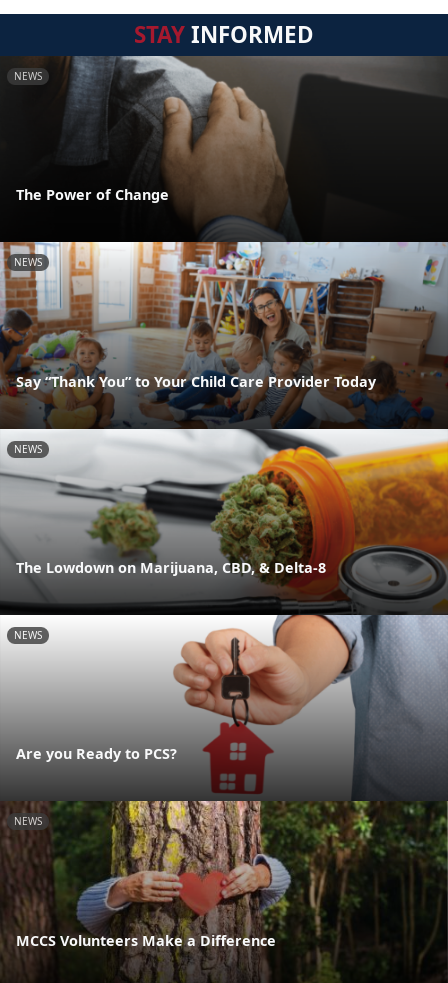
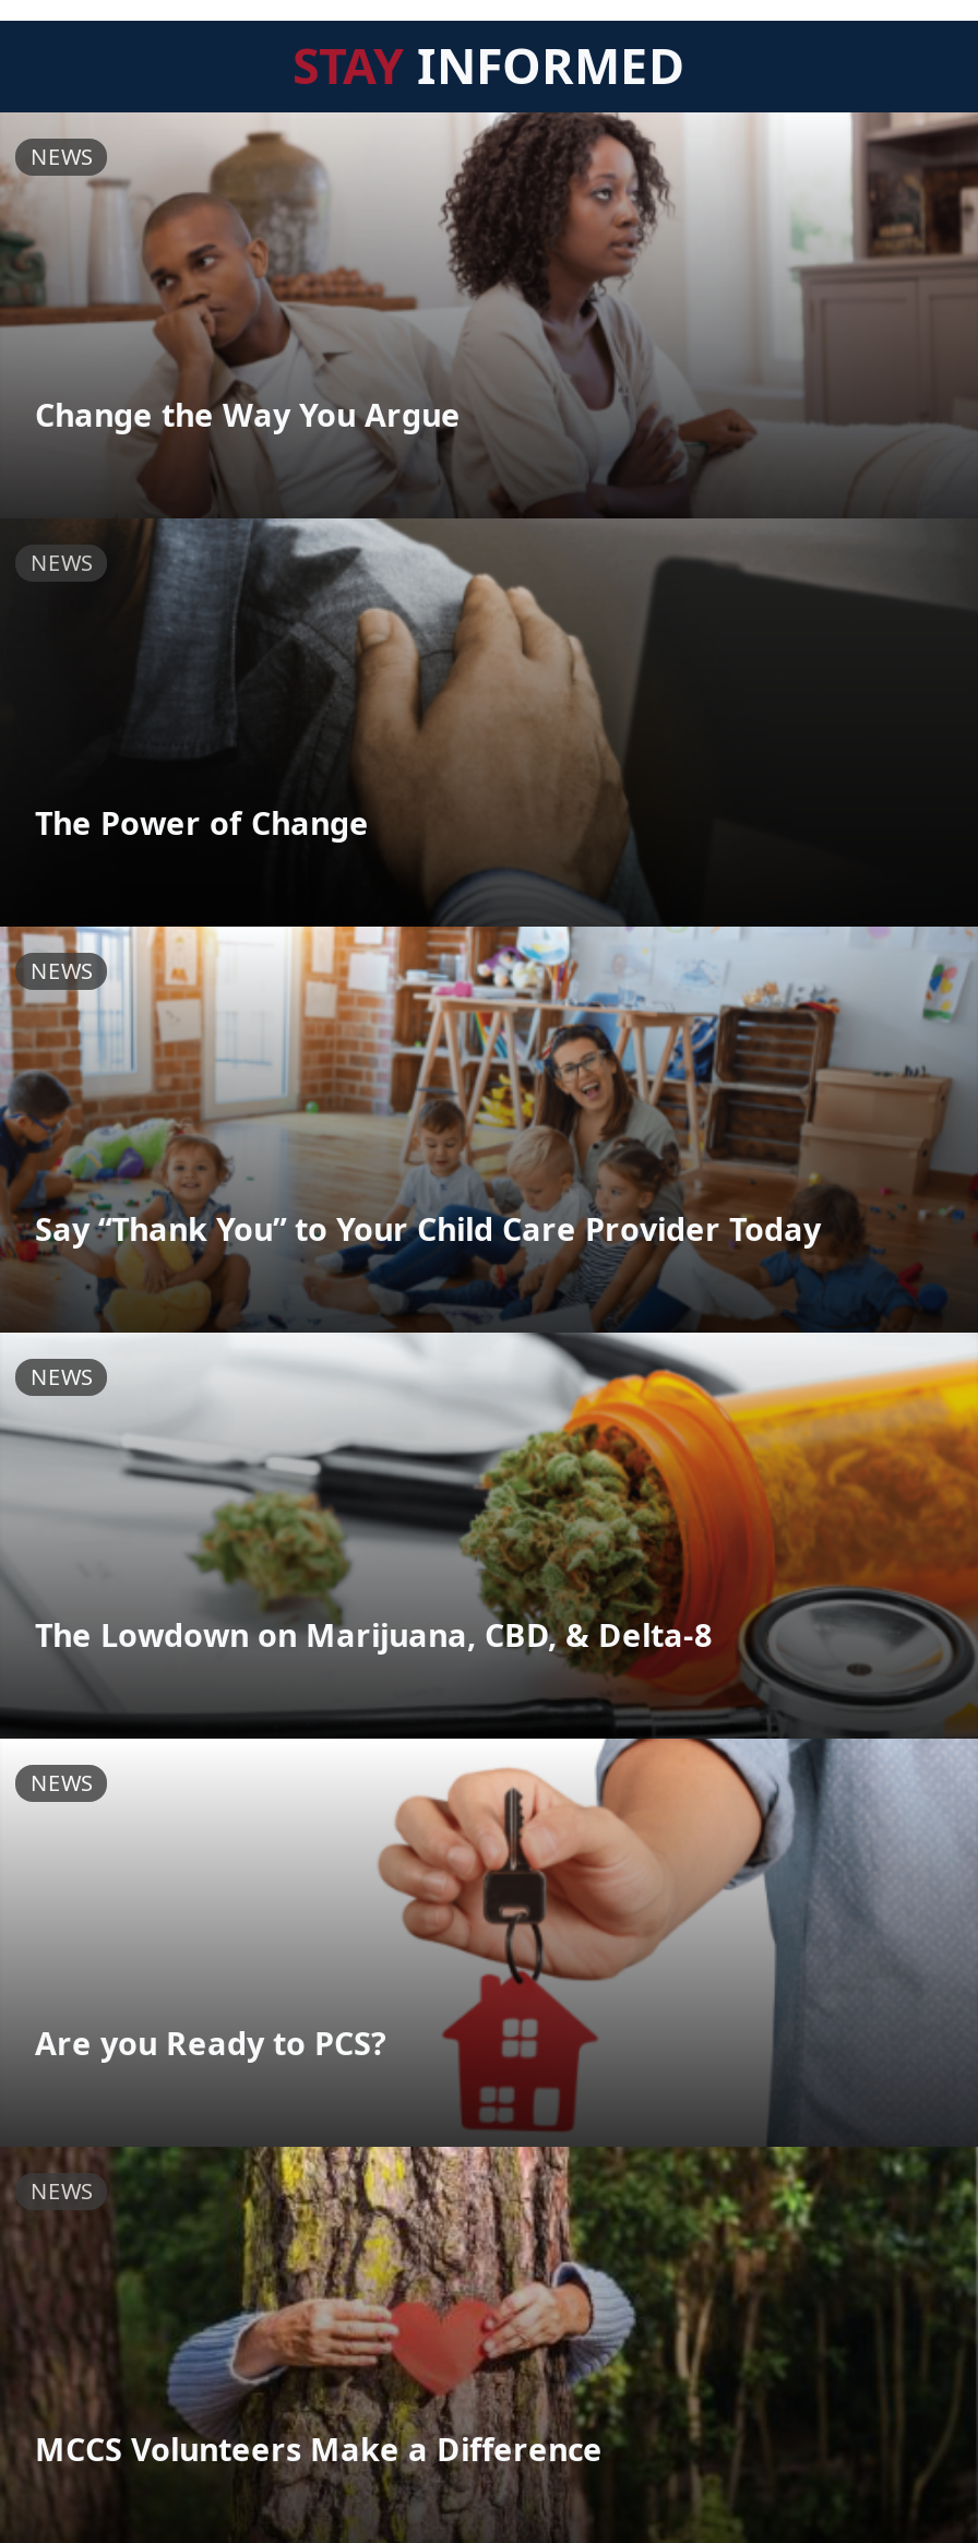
+ [image]
+ NEWS

+ Change the Way You Argue
